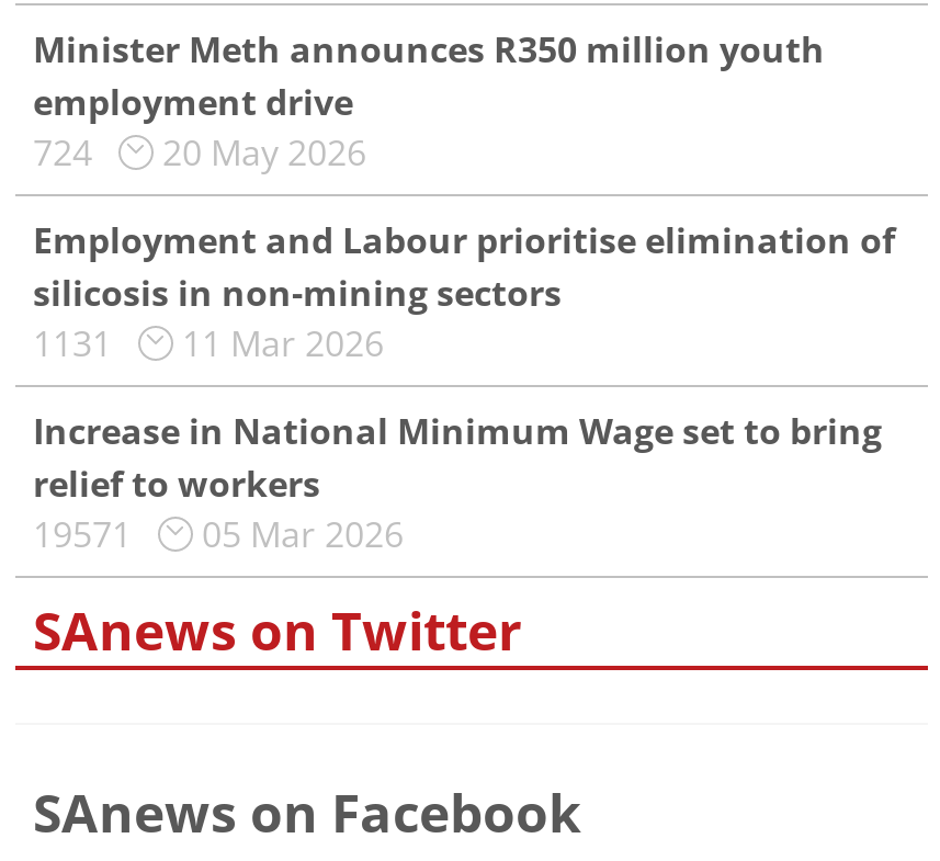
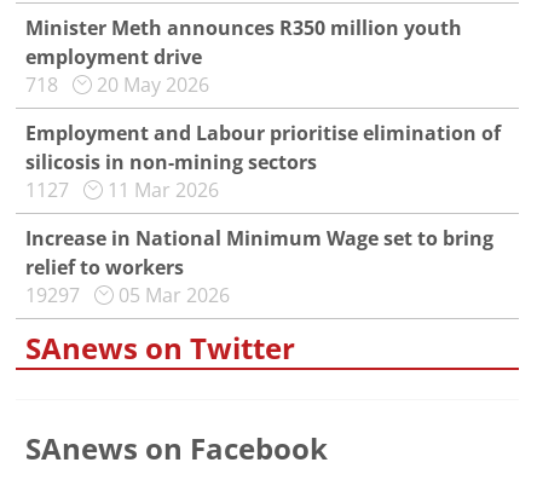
- 724 20 May 2026
+ 718 20 May 2026

- 1131 11 Mar 2026
+ 1127 11 Mar 2026

- 19571 05 Mar 2026
+ 19297 05 Mar 2026
